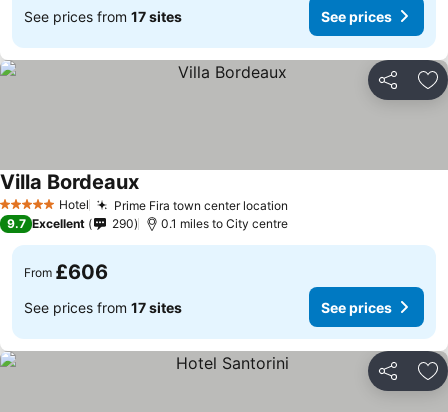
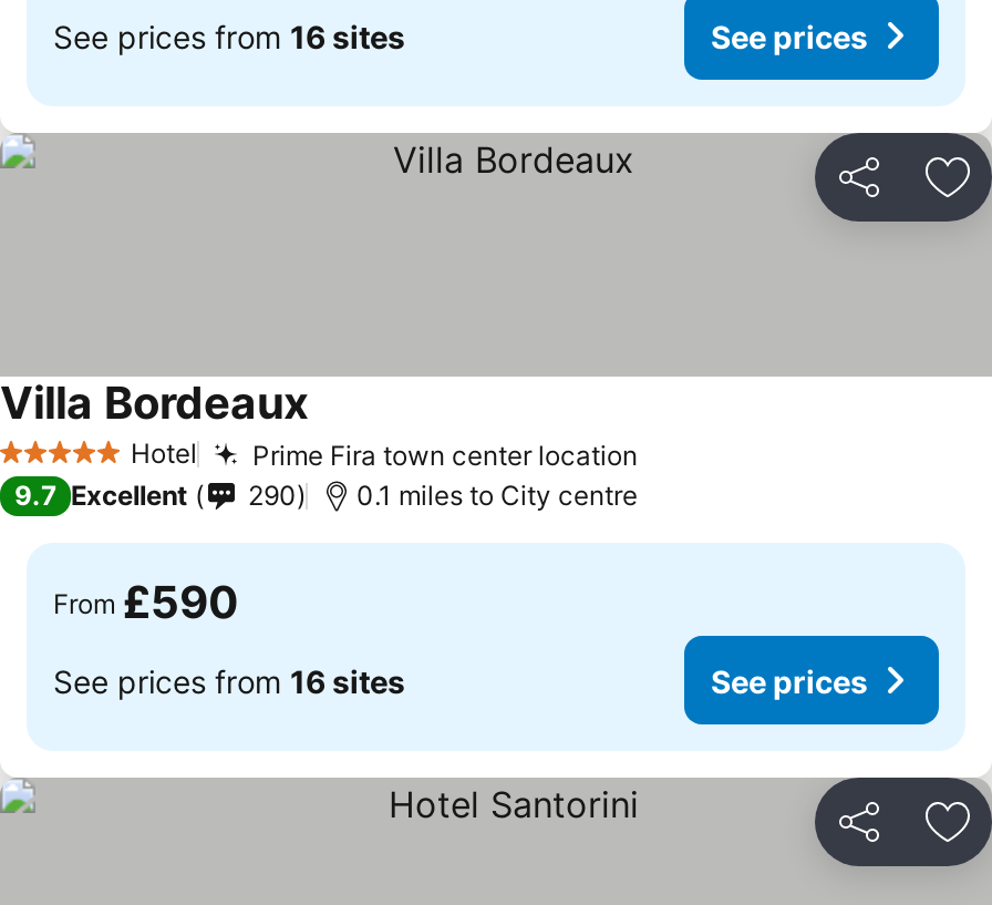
- See prices from 17 sites
+ See prices from 16 sites

- From £606
+ From £590

- See prices from 17 sites
+ See prices from 16 sites
